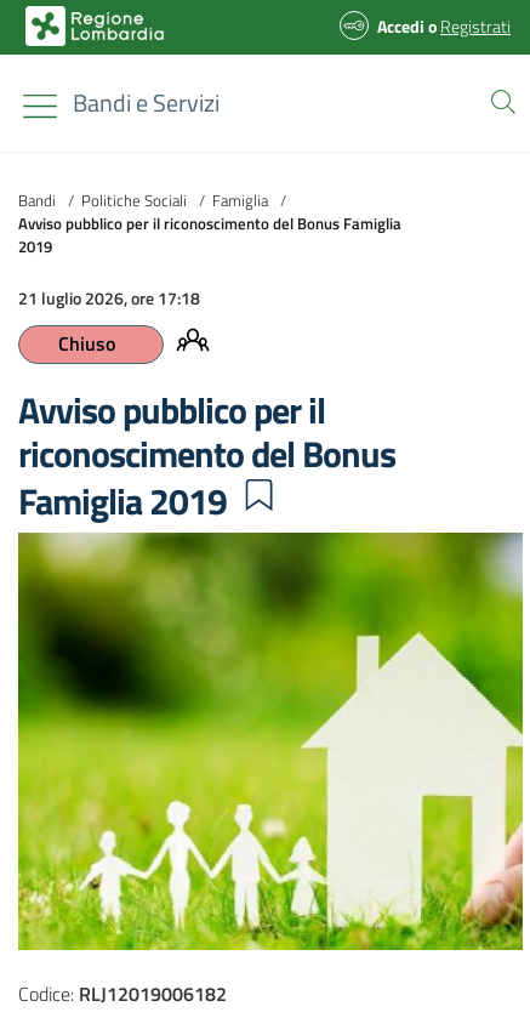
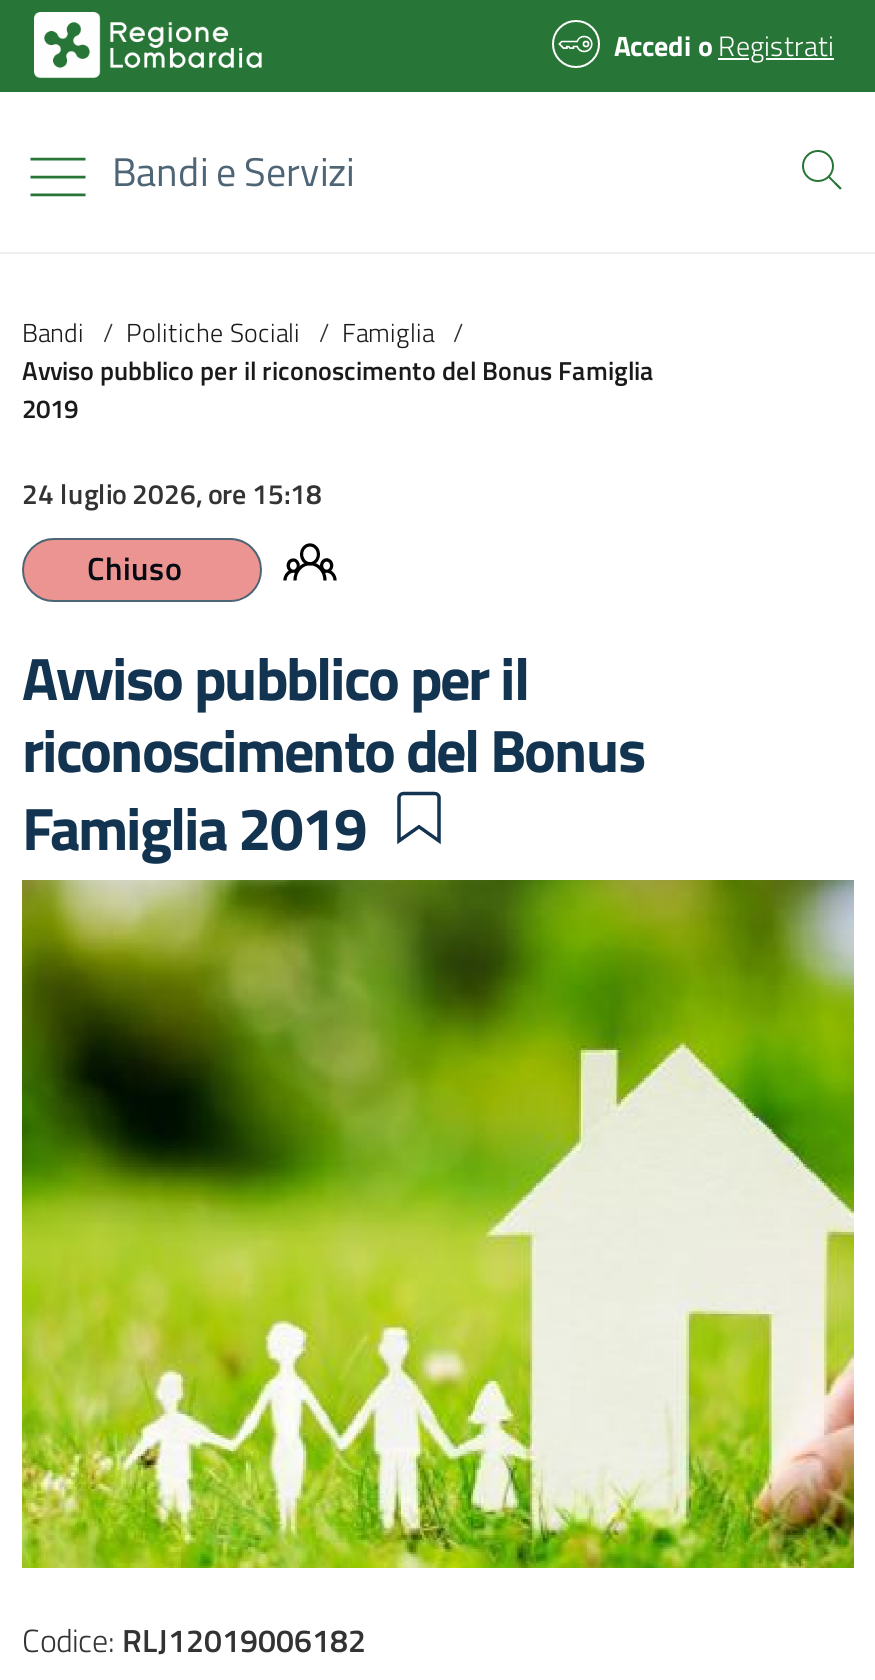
- 21 luglio 2026, ore 17:18
+ 24 luglio 2026, ore 15:18
